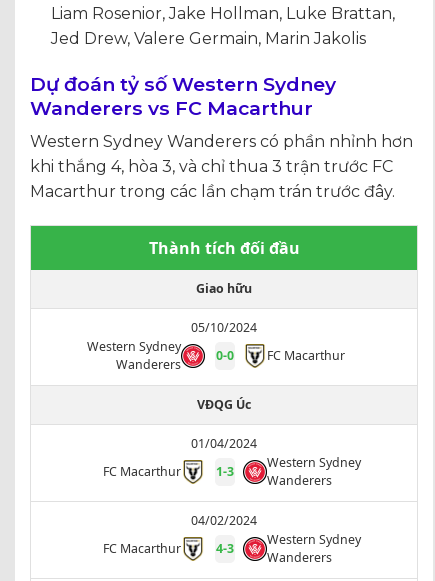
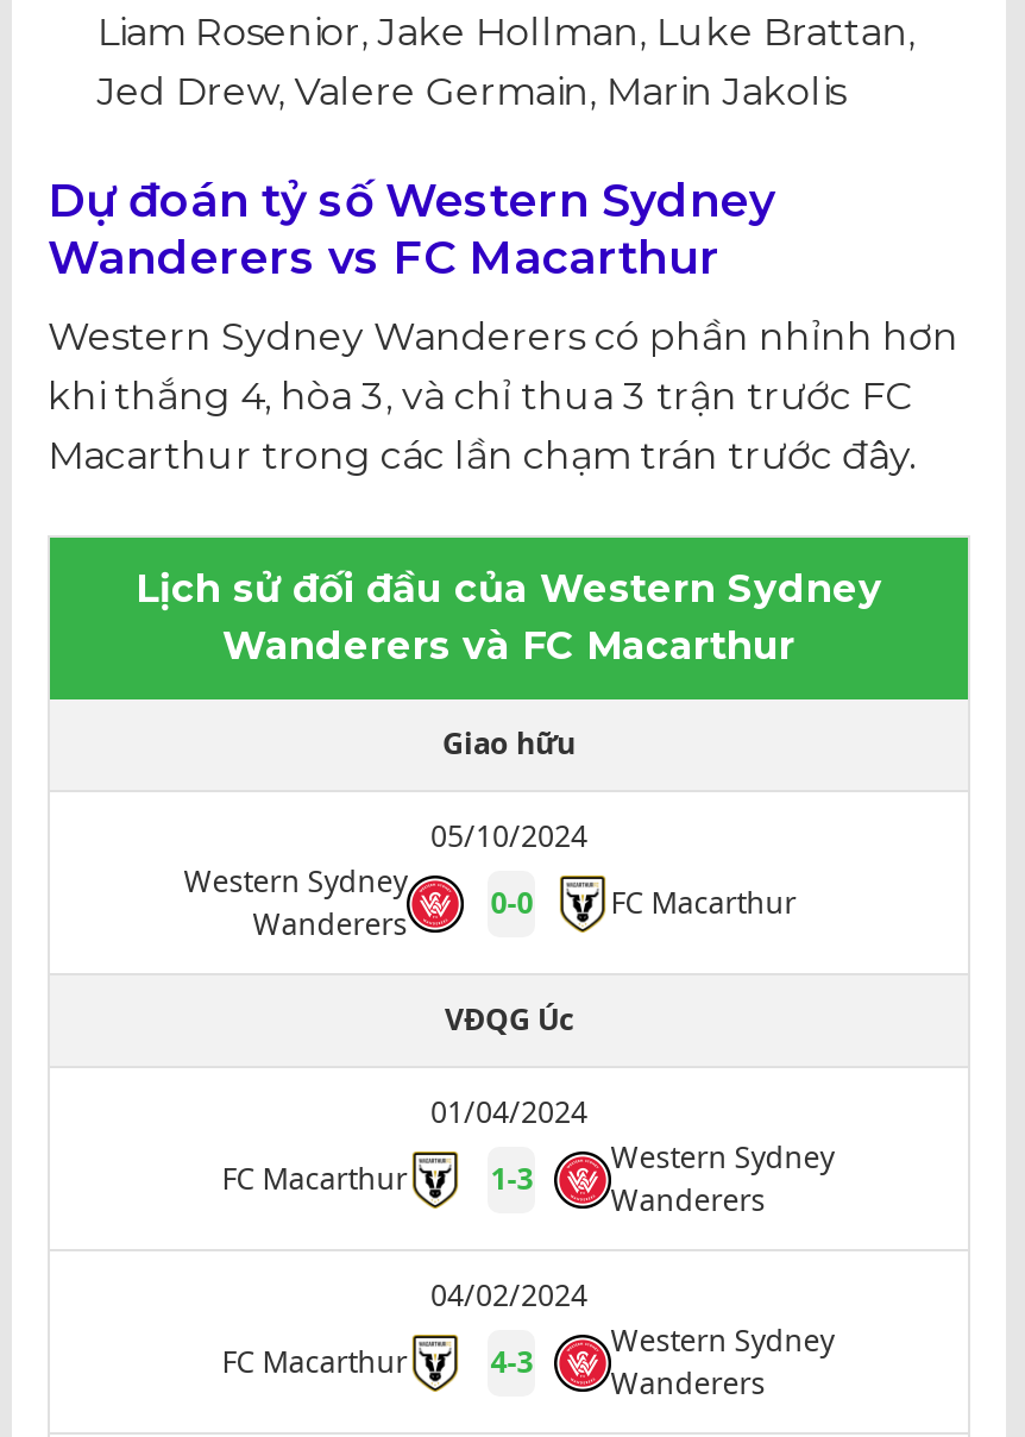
- Thành tích đối đầu
+ Lịch sử đối đầu của Western Sydney
+ Wanderers và FC Macarthur
